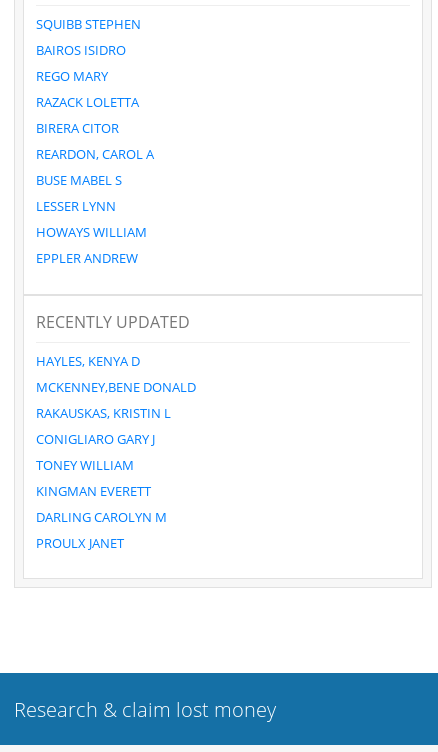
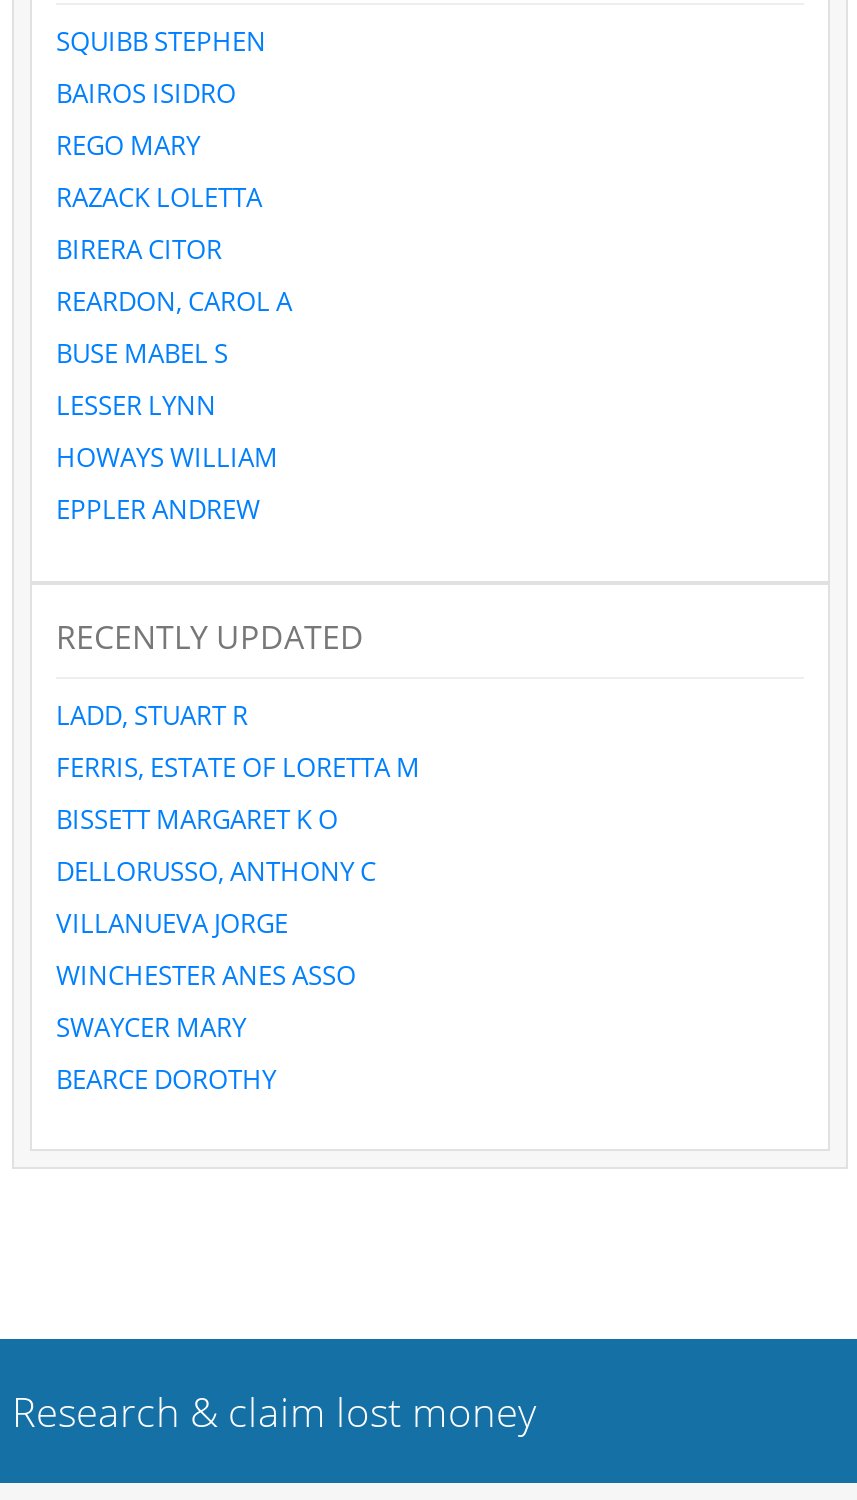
- HAYLES, KENYA D
- MCKENNEY,BENE DONALD
- RAKAUSKAS, KRISTIN L
- CONIGLIARO GARY J
- TONEY WILLIAM
- KINGMAN EVERETT
- DARLING CAROLYN M
- PROULX JANET
+ LADD, STUART R
+ FERRIS, ESTATE OF LORETTA M
+ BISSETT MARGARET K O
+ DELLORUSSO, ANTHONY C
+ VILLANUEVA JORGE
+ WINCHESTER ANES ASSO
+ SWAYCER MARY
+ BEARCE DOROTHY
